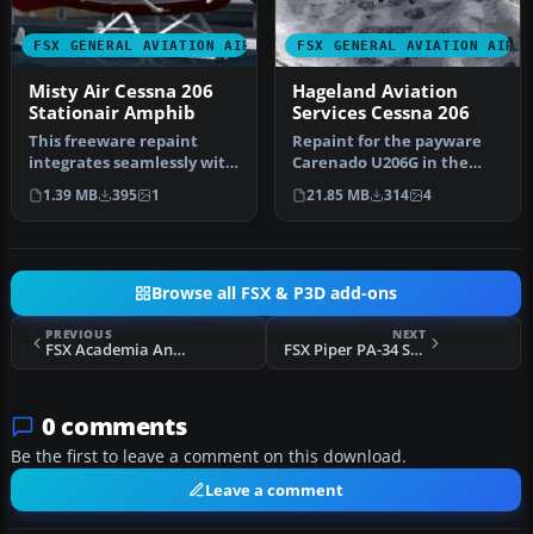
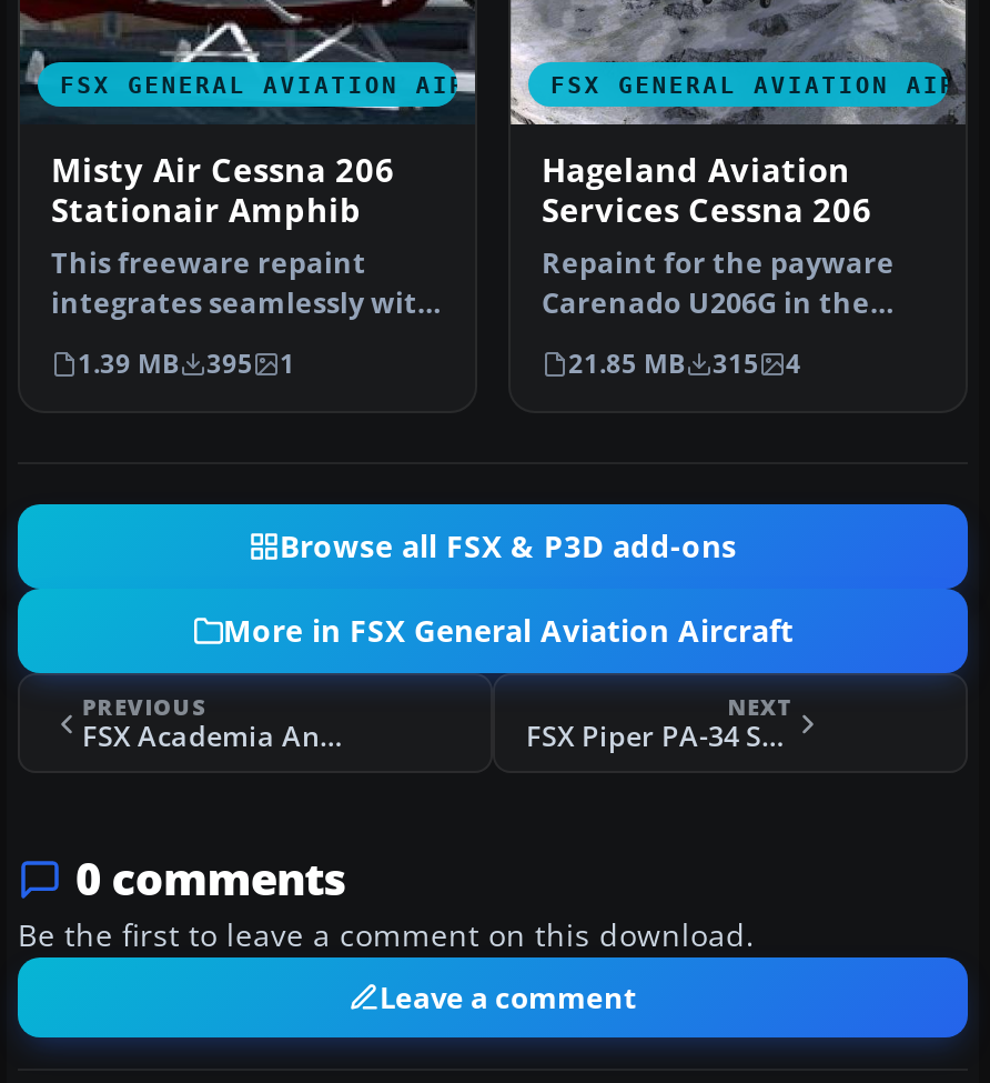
- 21.85 MB 314 4
+ 21.85 MB 315 4

+ More in FSX General Aviation Aircraft
